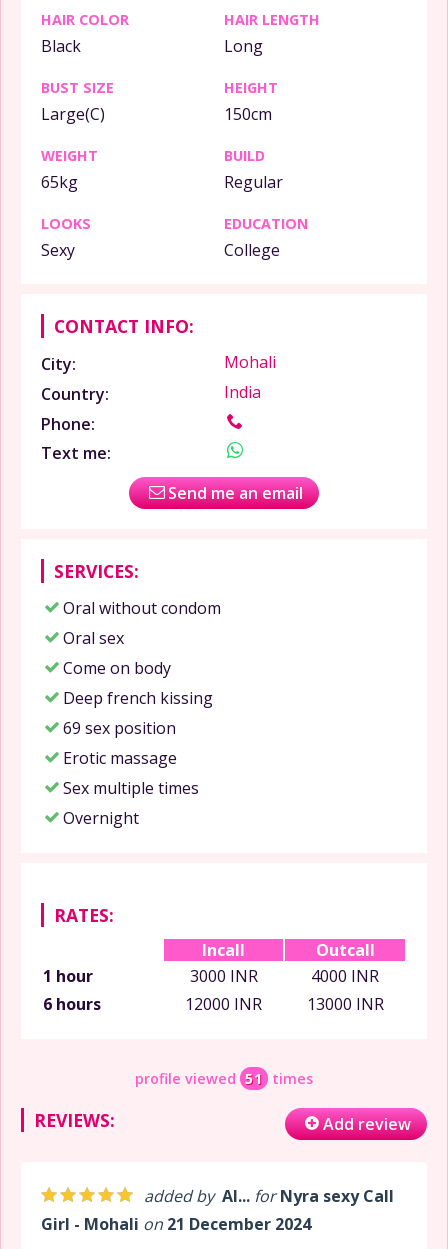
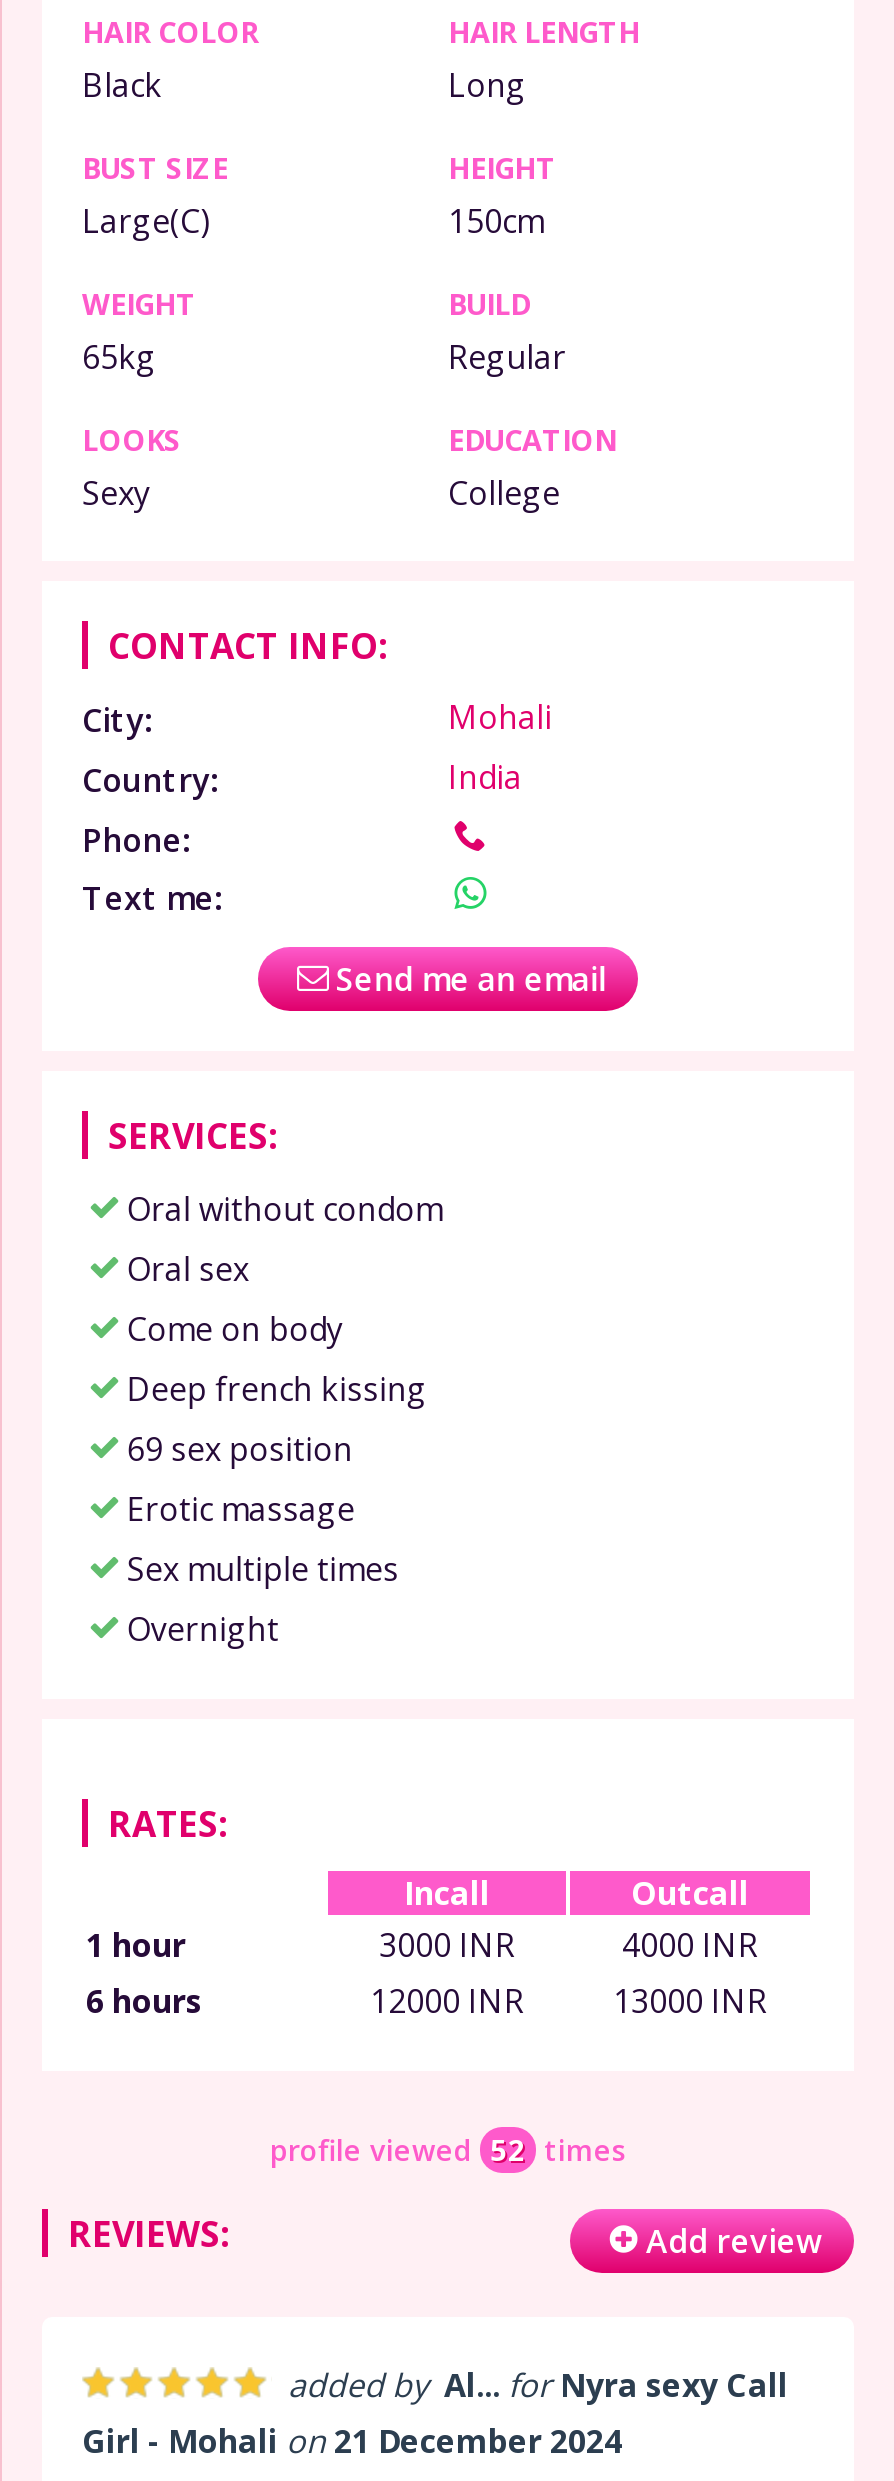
- profile viewed 51 times
+ profile viewed 52 times
